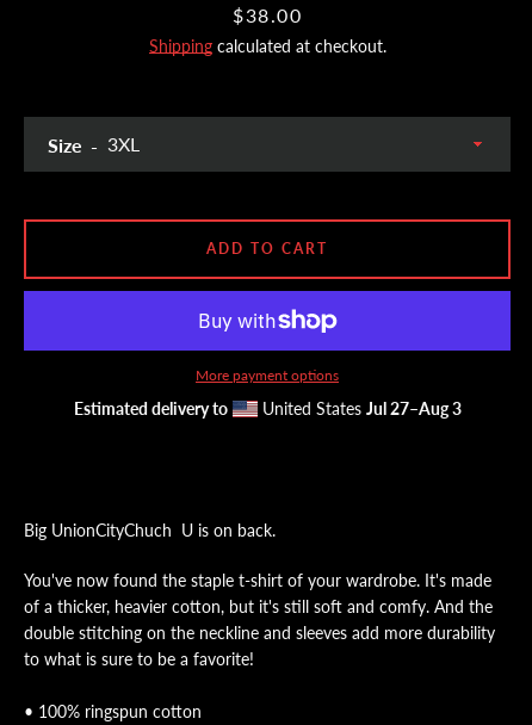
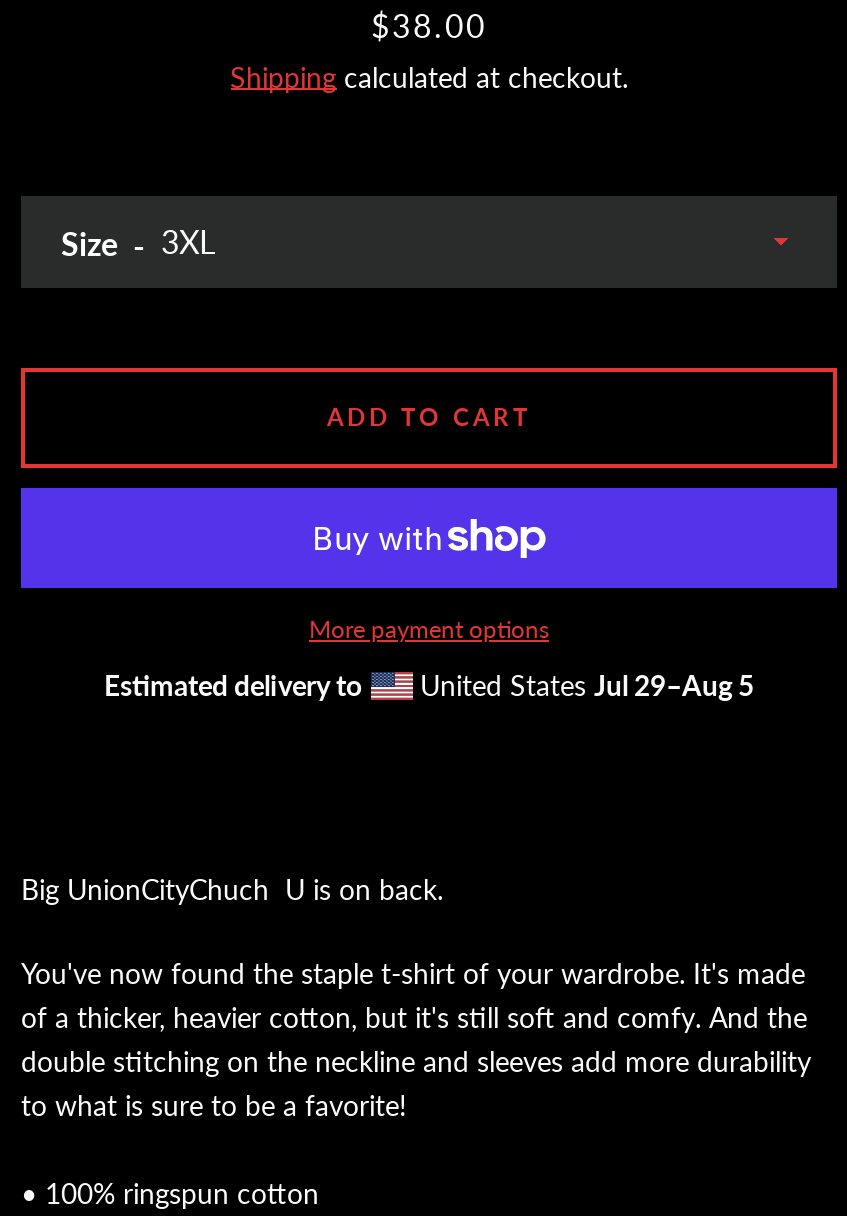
- United States Jul 27–Aug 3
+ United States Jul 29–Aug 5
